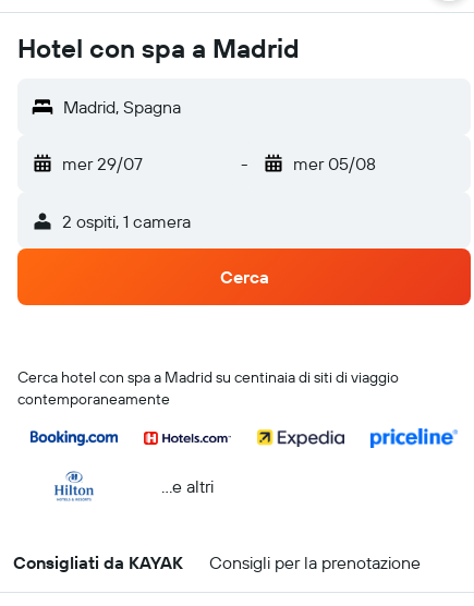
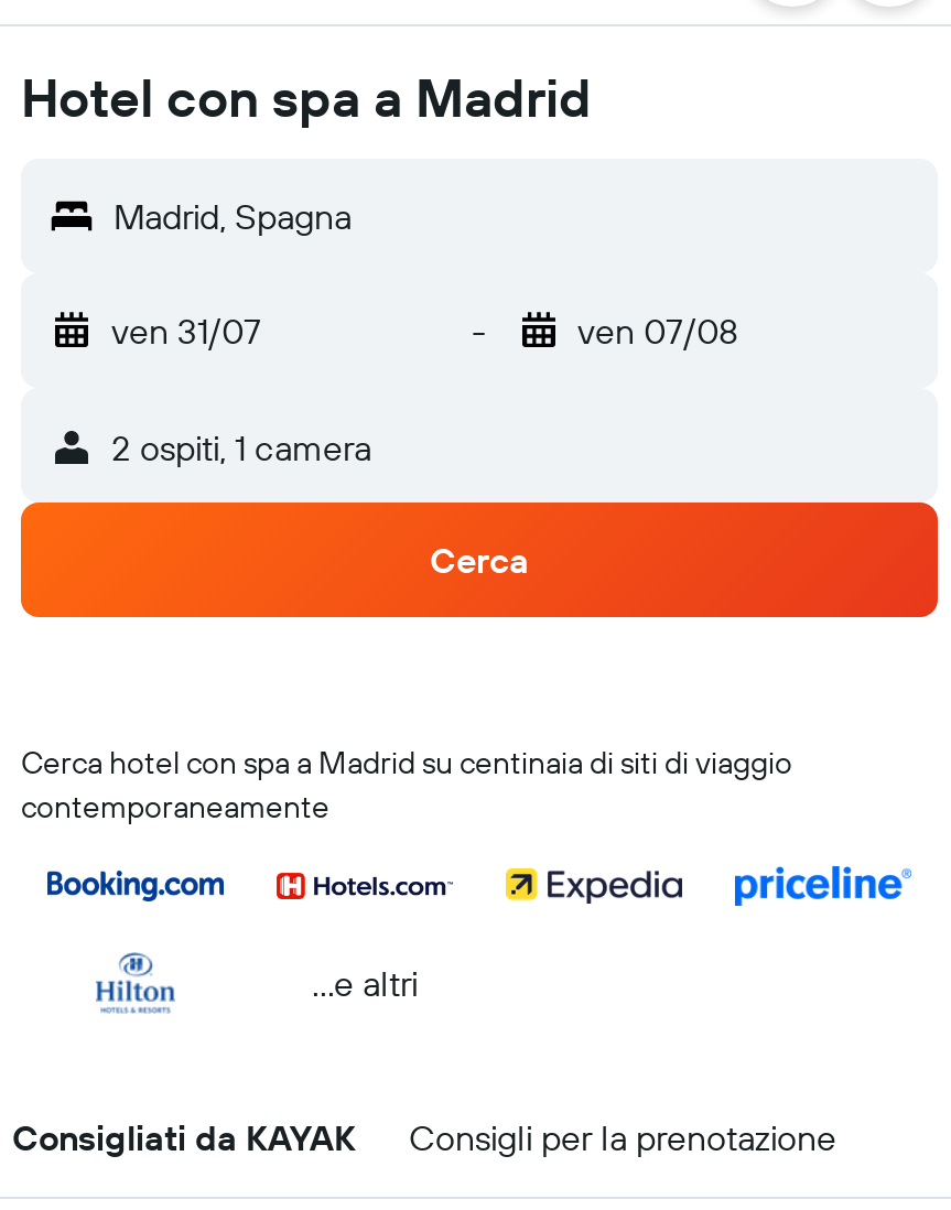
- mer 29/07
+ ven 31/07

- mer 05/08
+ ven 07/08
